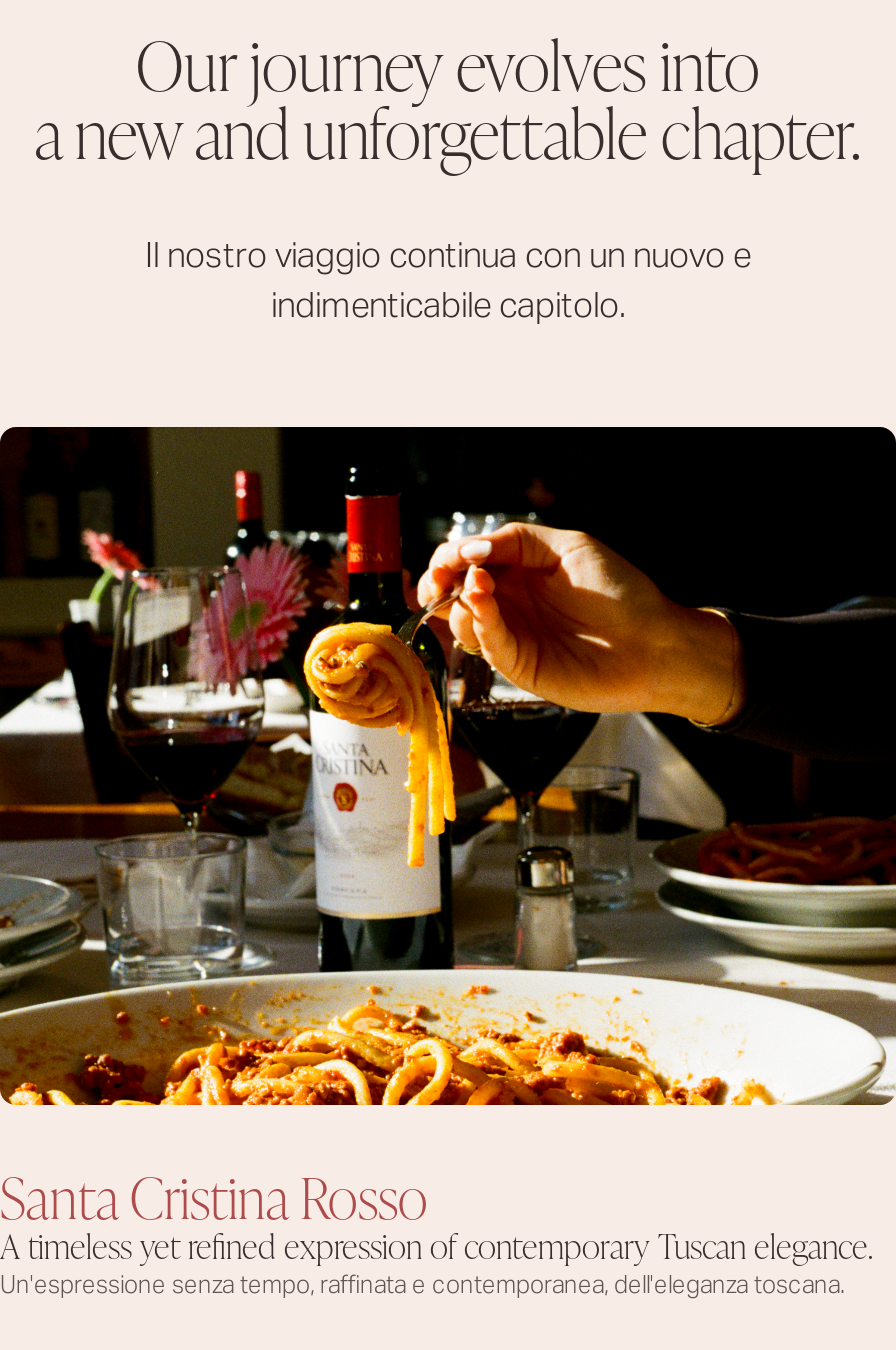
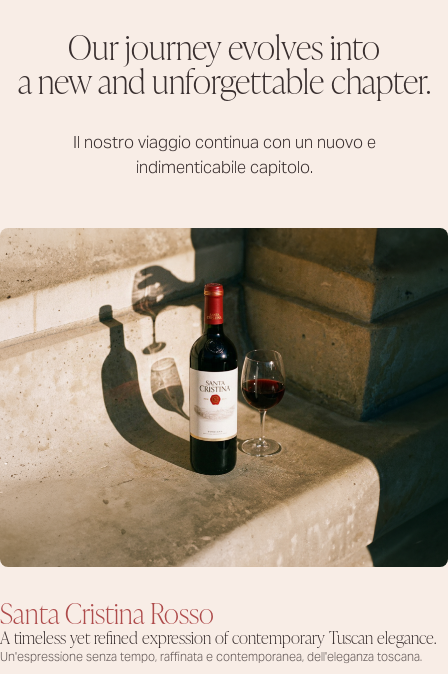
- [image]
+ [image]
